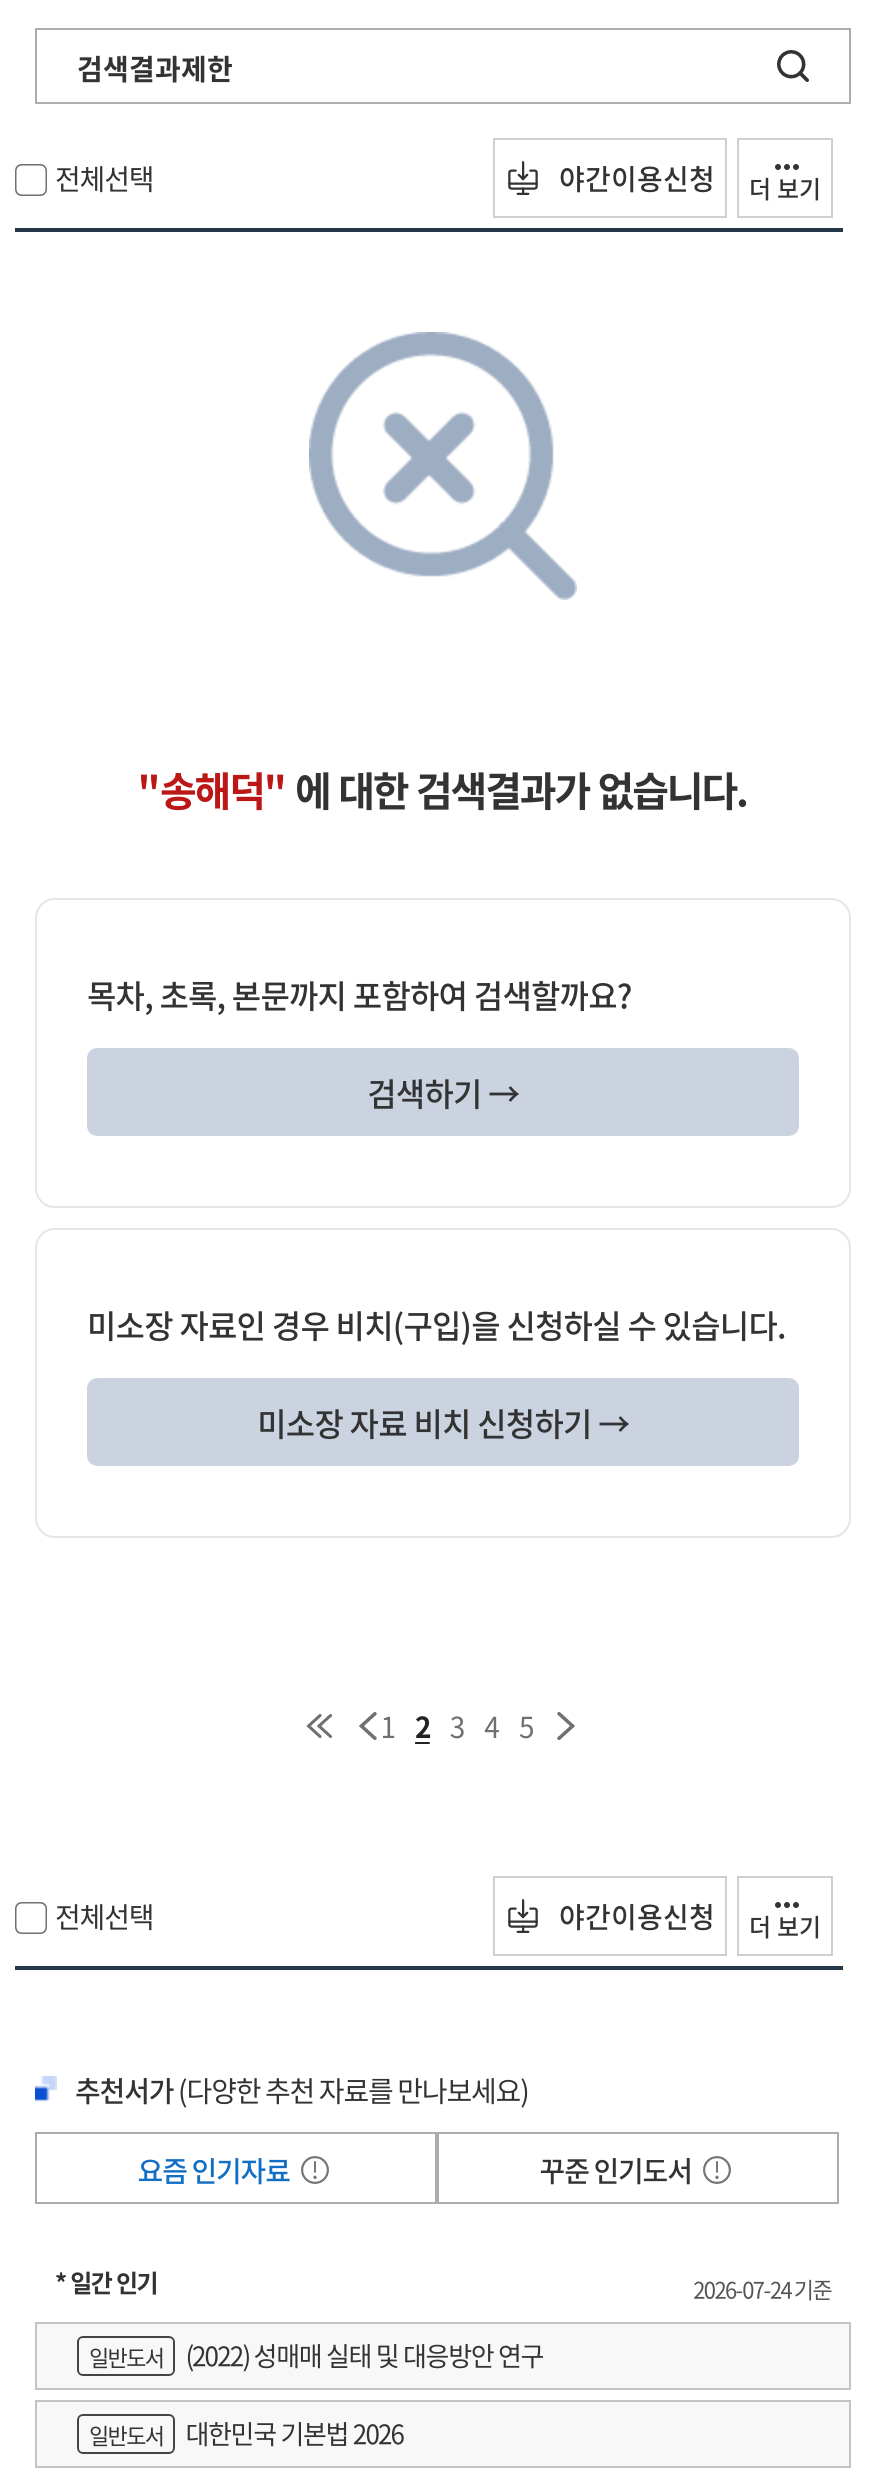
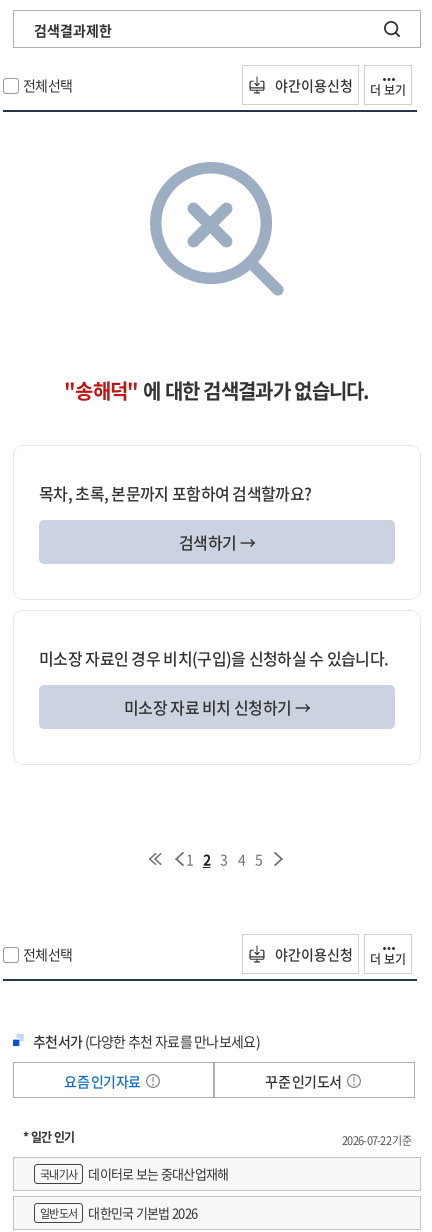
- 2026-07-24 기준
+ 2026-07-22 기준

- 일반도서
- (2022) 성매매 실태 및 대응방안 연구
+ 국내기사
+ 데이터로 보는 중대산업재해
